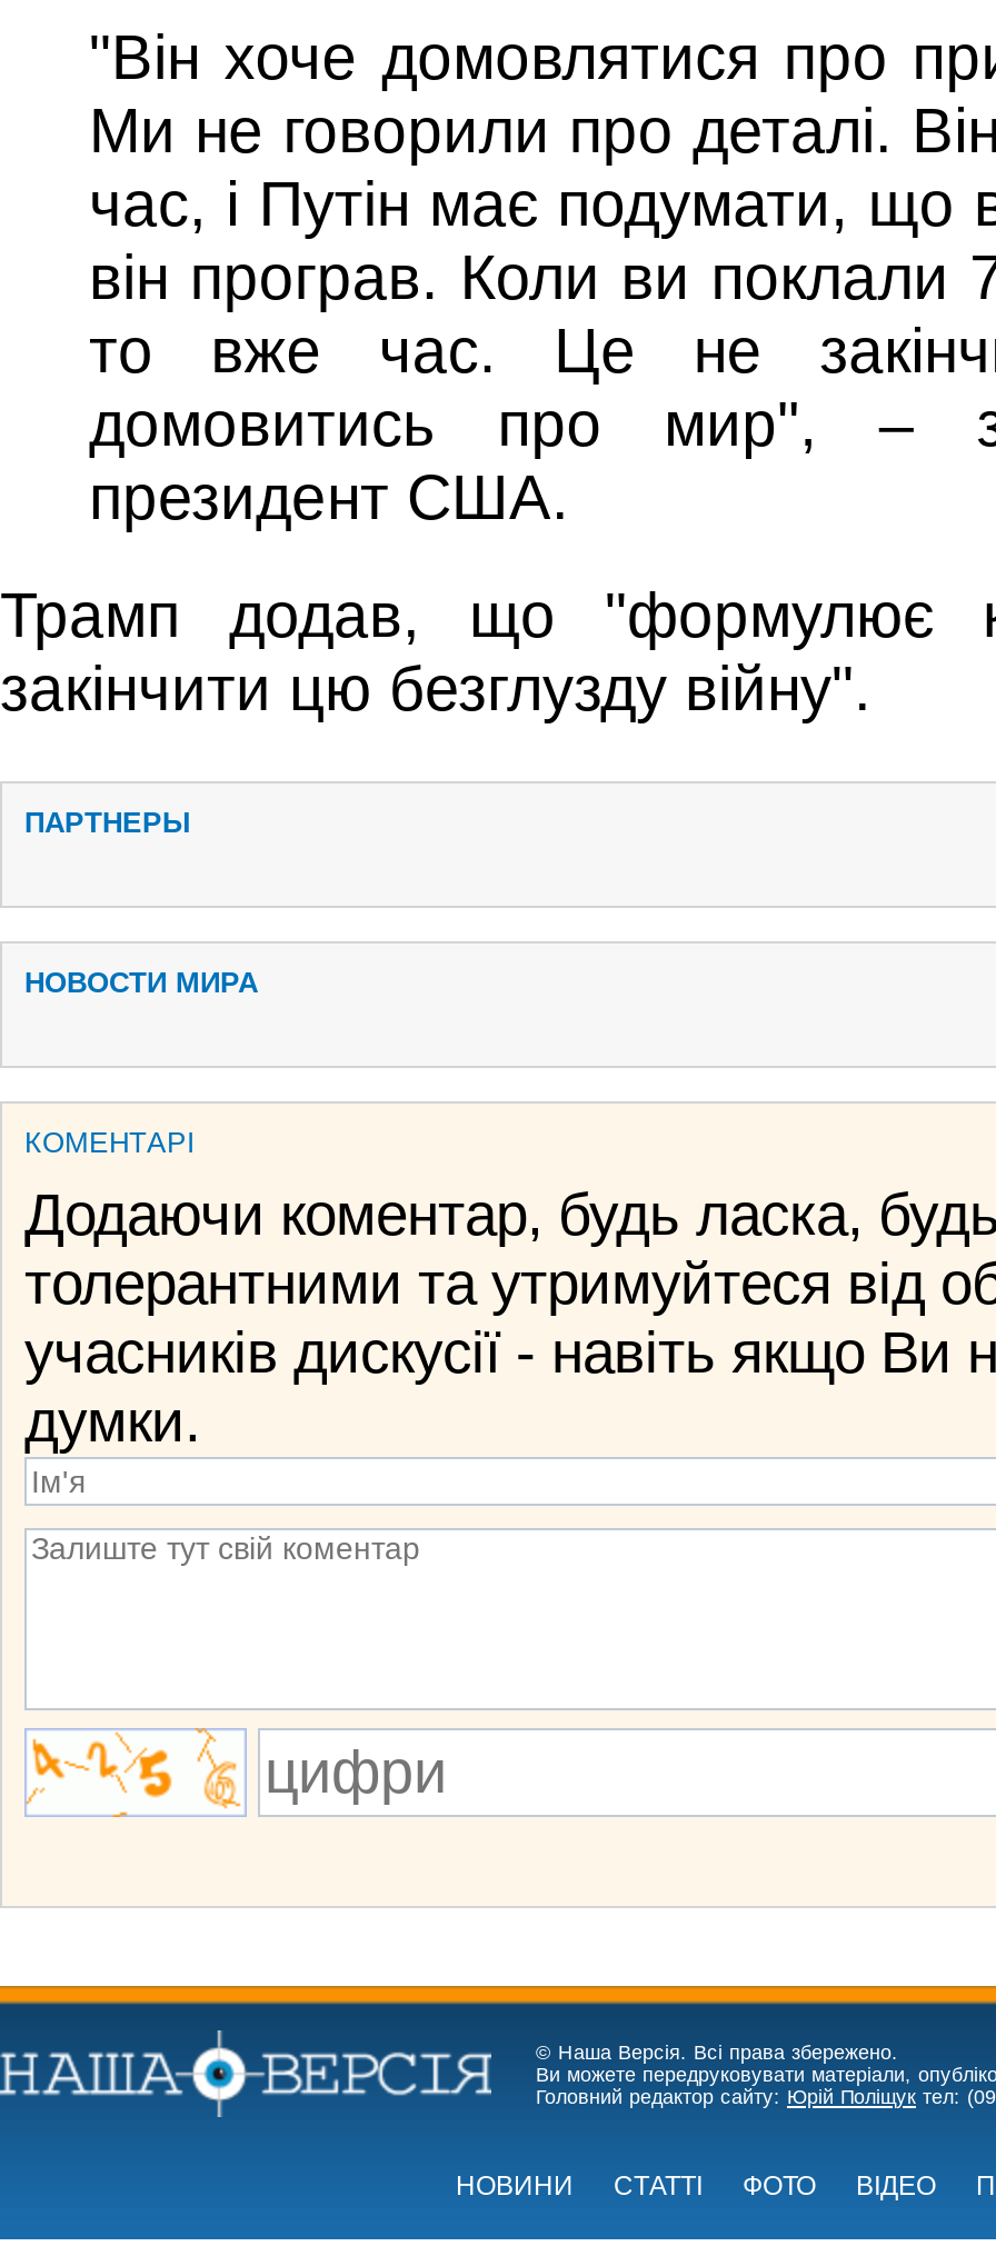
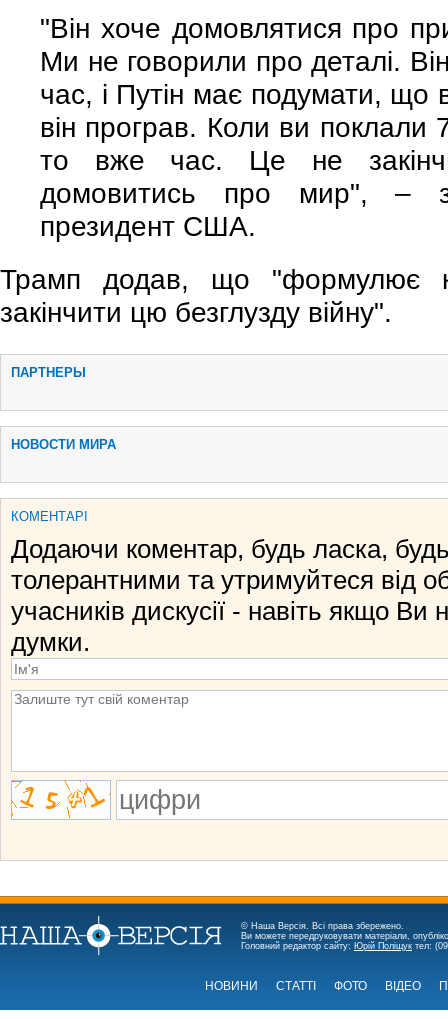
- [image]
+ [image]
